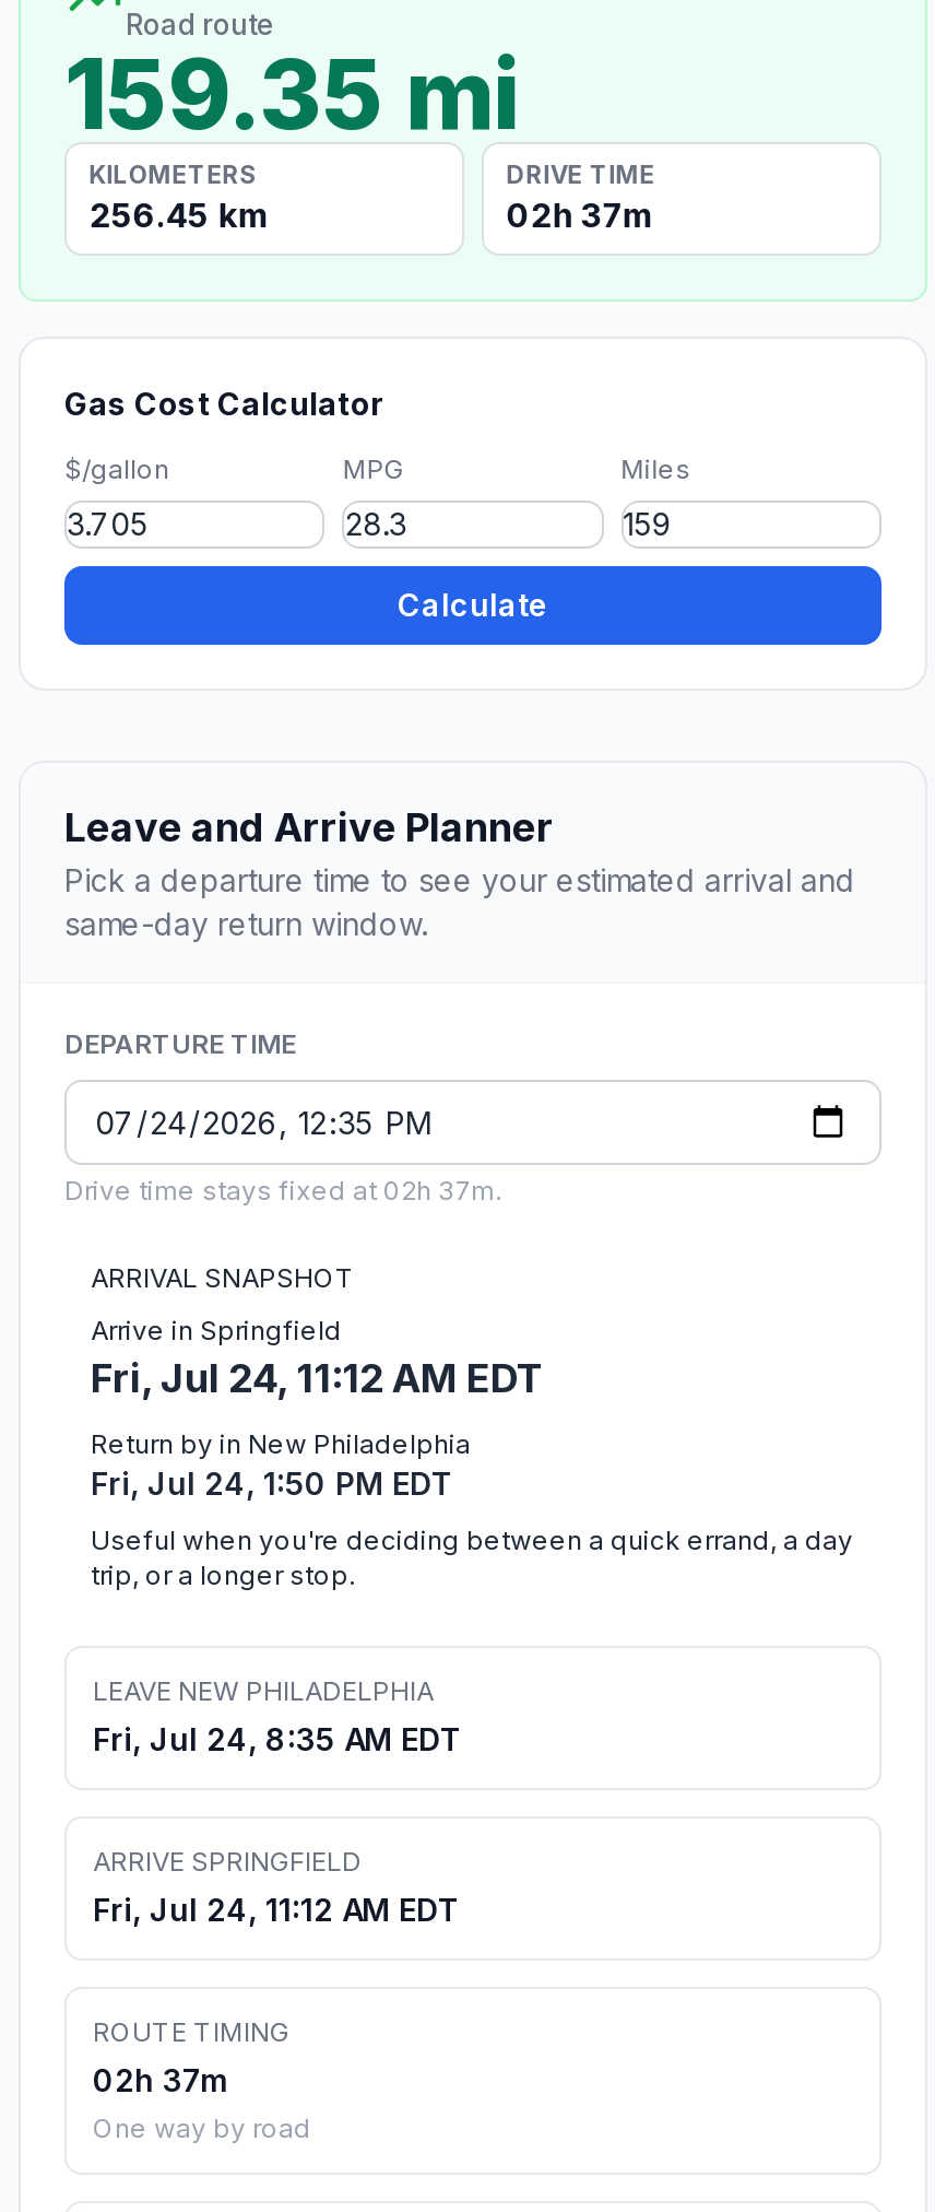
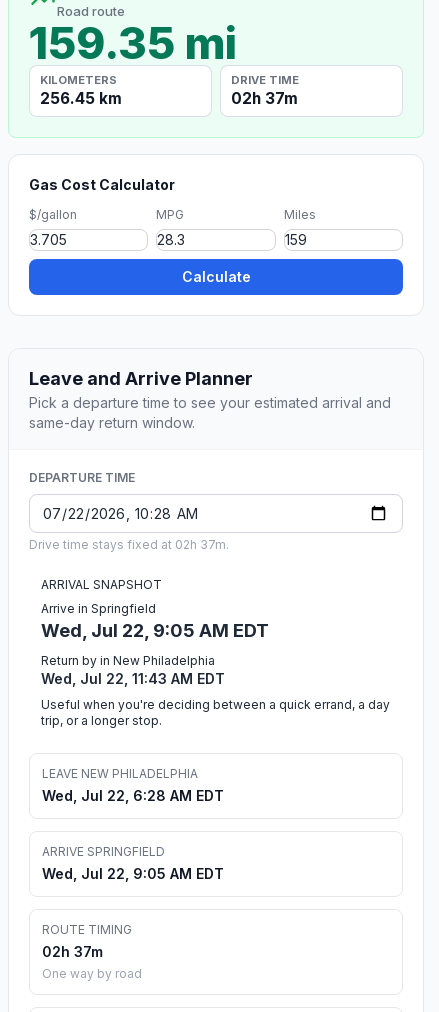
- Fri, Jul 24, 11:12 AM EDT
+ Wed, Jul 22, 9:05 AM EDT

- Fri, Jul 24, 1:50 PM EDT
+ Wed, Jul 22, 11:43 AM EDT

- Fri, Jul 24, 8:35 AM EDT
+ Wed, Jul 22, 6:28 AM EDT

- Fri, Jul 24, 11:12 AM EDT
+ Wed, Jul 22, 9:05 AM EDT
